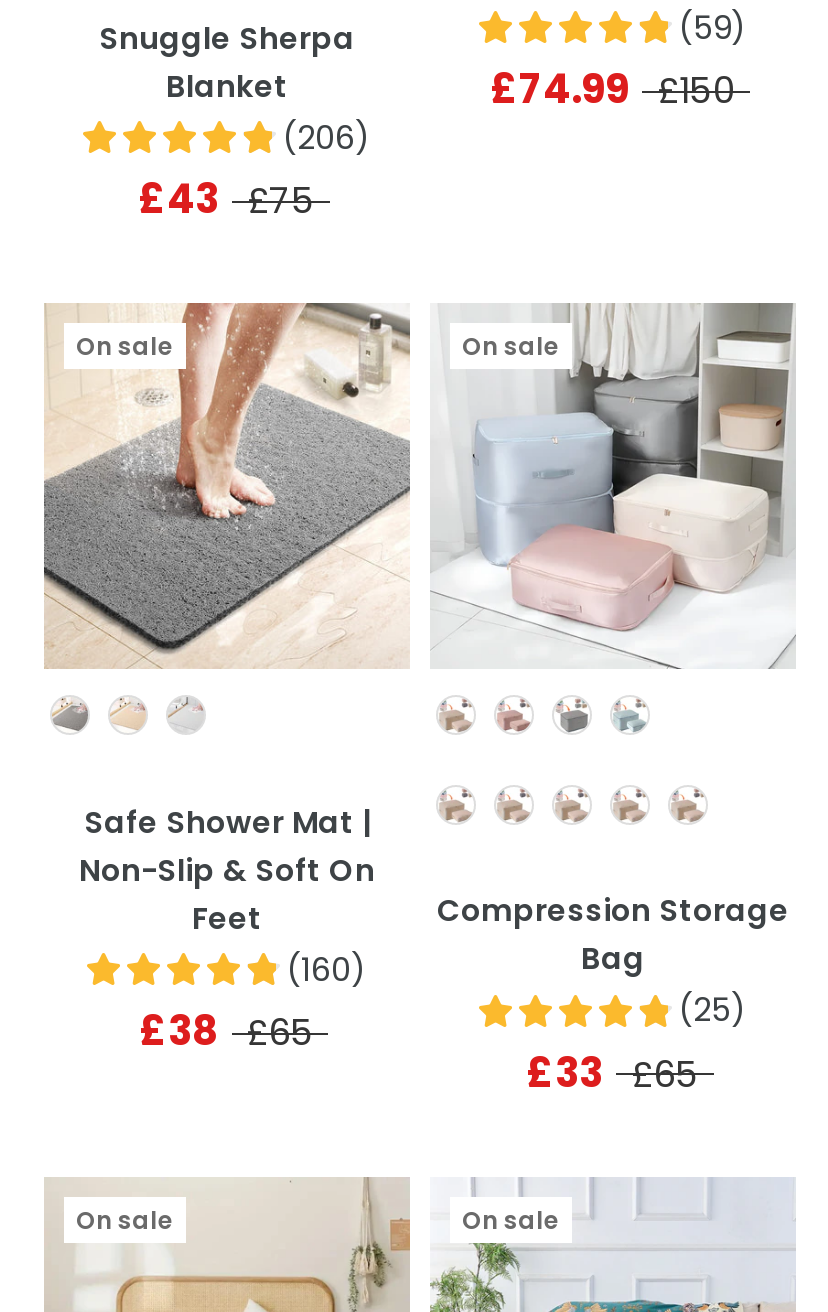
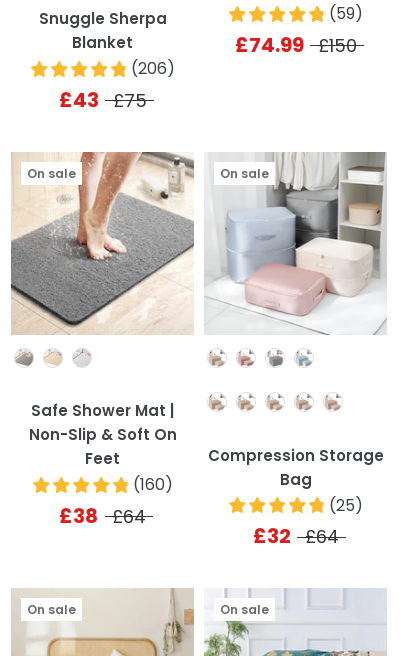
- £38 £65
+ £38 £64

- £33 £65
+ £32 £64
